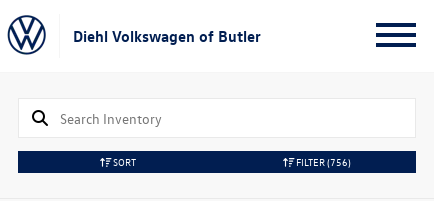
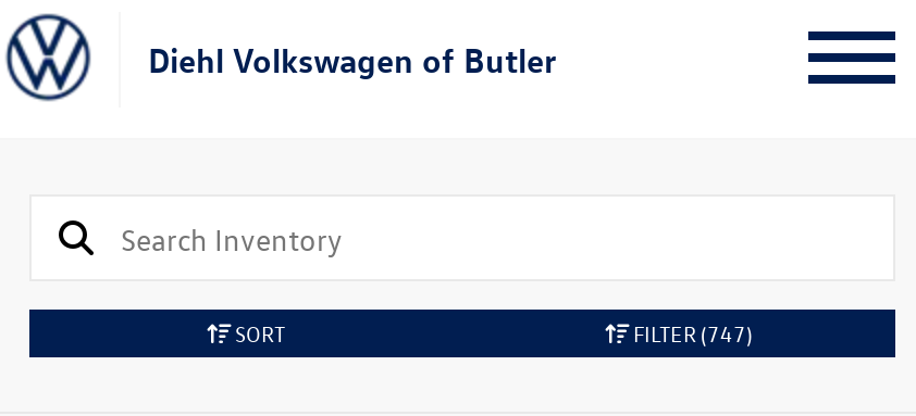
- FILTER (756)
+ FILTER (747)
